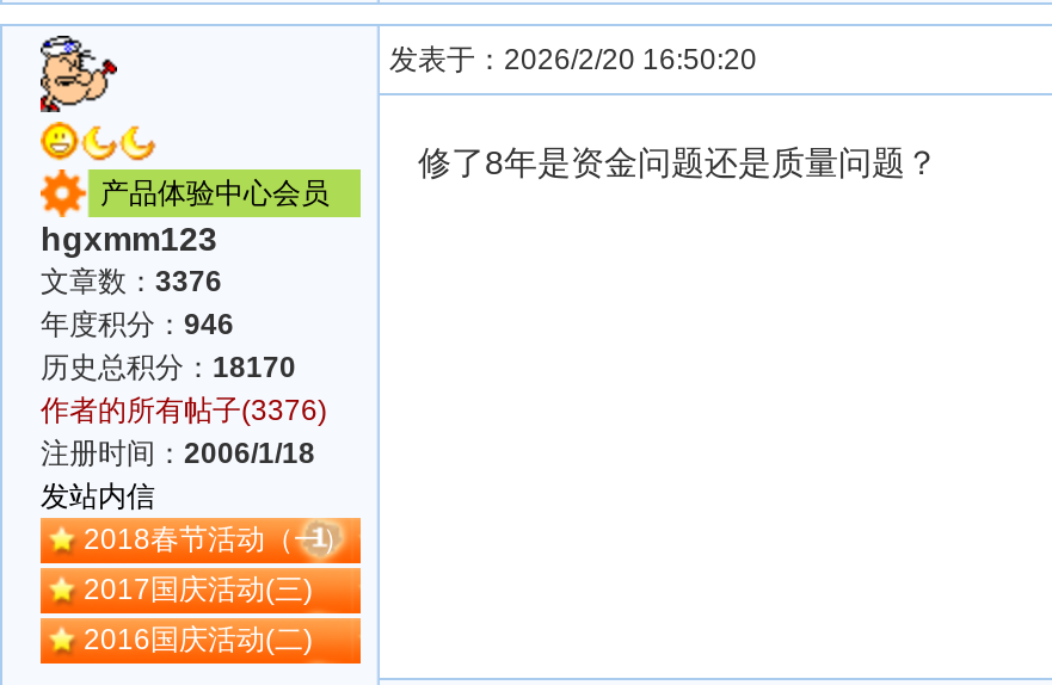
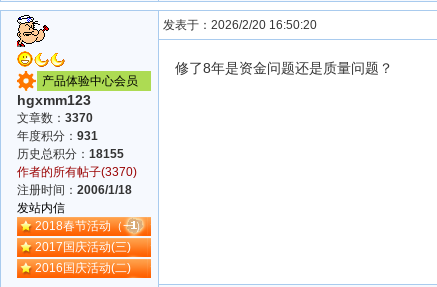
- 文章数：3376
+ 文章数：3370

- 年度积分：946
+ 年度积分：931

- 历史总积分：18170
+ 历史总积分：18155

- 作者的所有帖子(3376)
+ 作者的所有帖子(3370)
